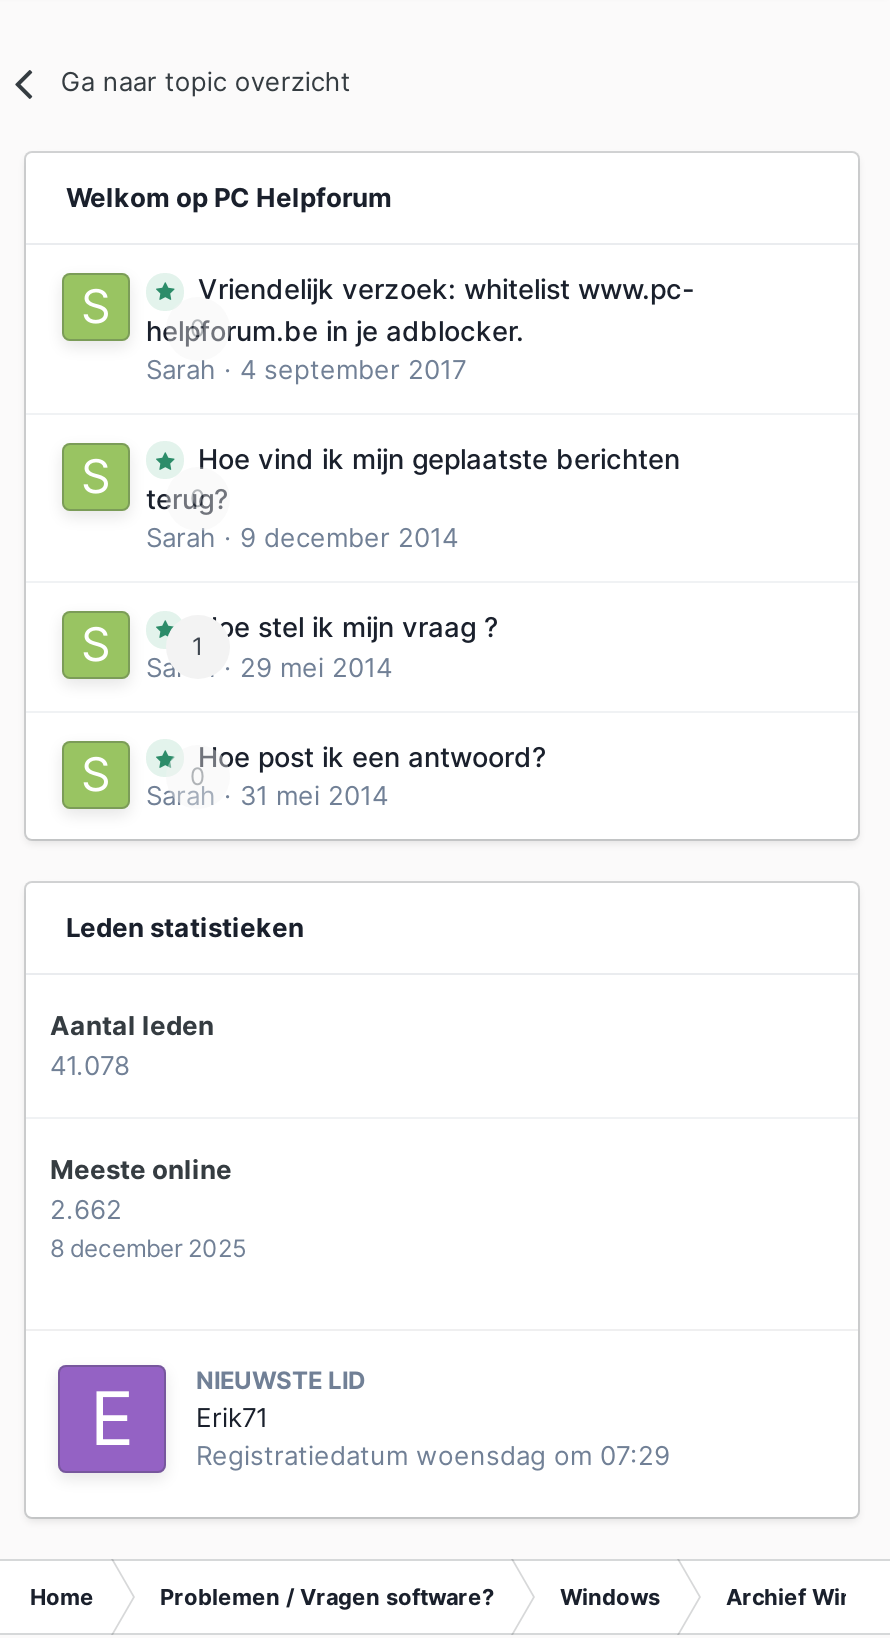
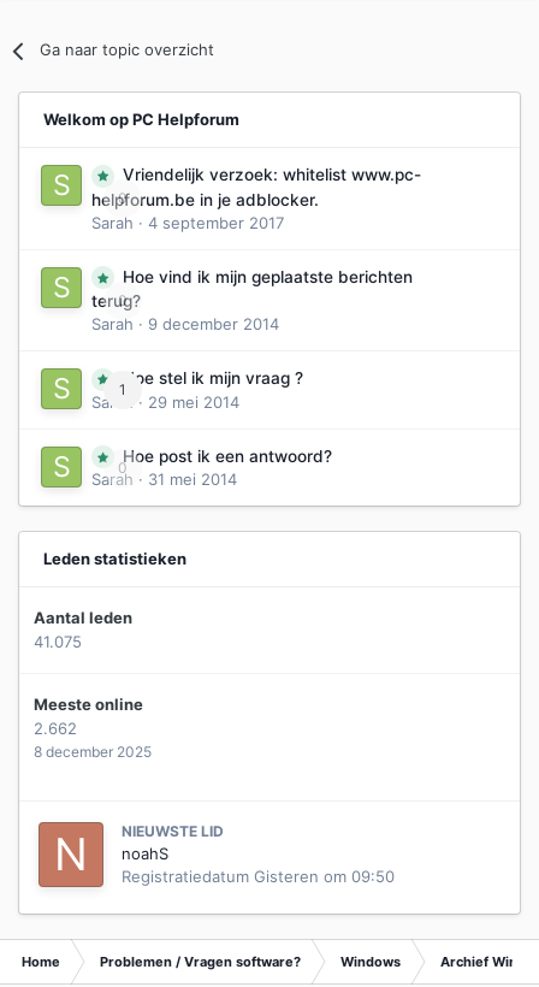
- 41.078
+ 41.075

- [image]
- Erik71
- Registratiedatum woensdag om 07:29
+ [image]
+ noahS
+ Registratiedatum Gisteren om 09:50
